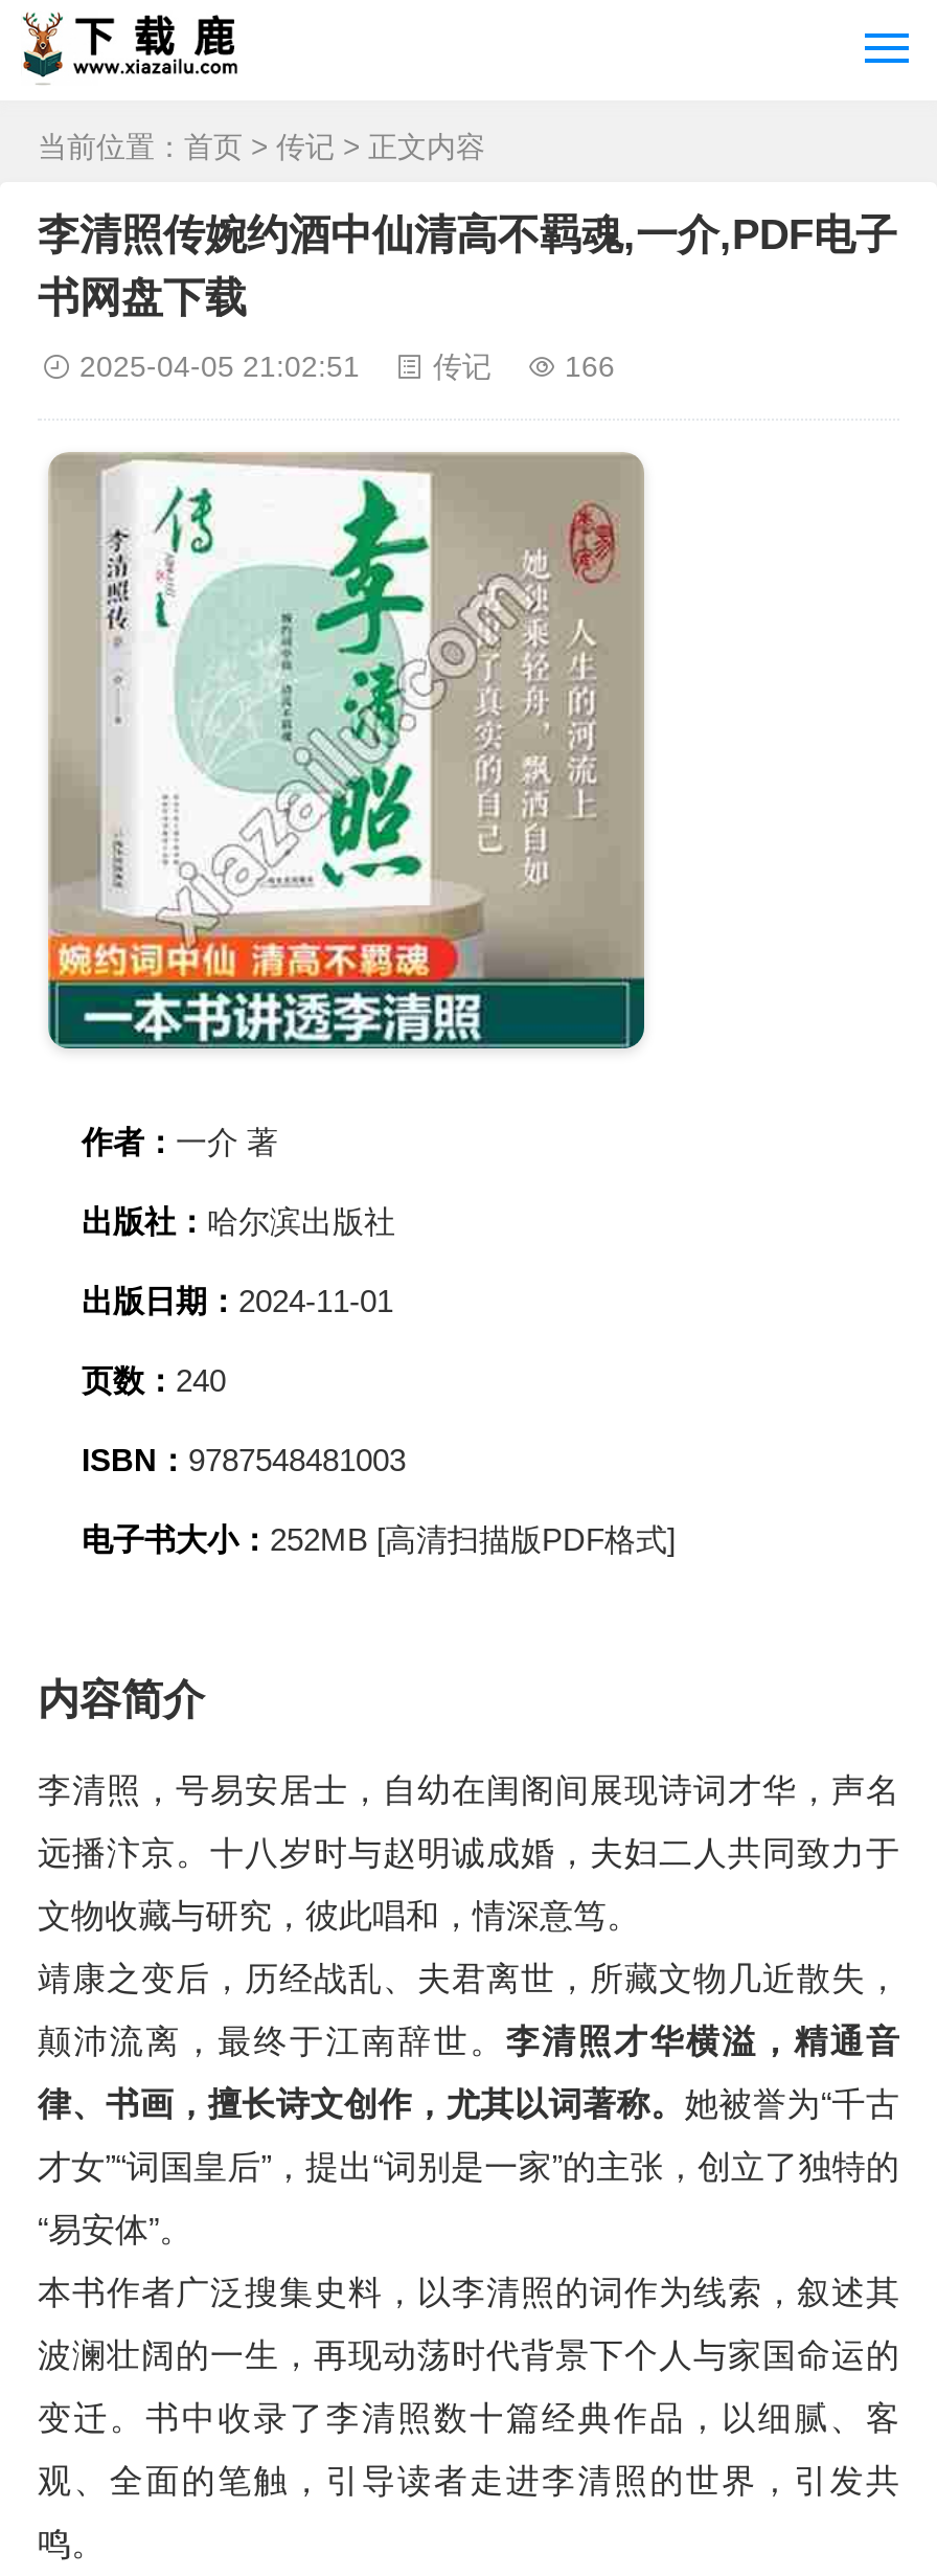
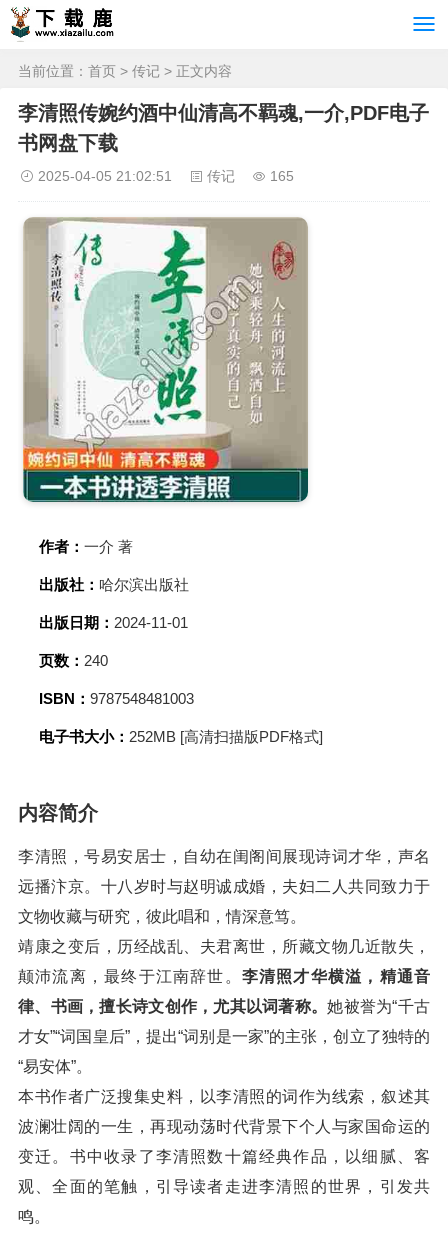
- 166
+ 165
